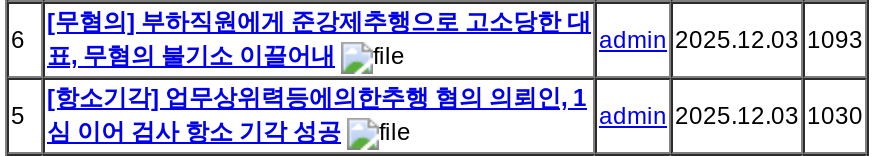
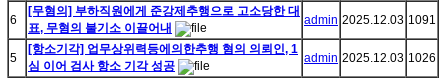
- admin 2025.12.03 1093
+ admin 2025.12.03 1091

- admin 2025.12.03 1030
+ admin 2025.12.03 1026
